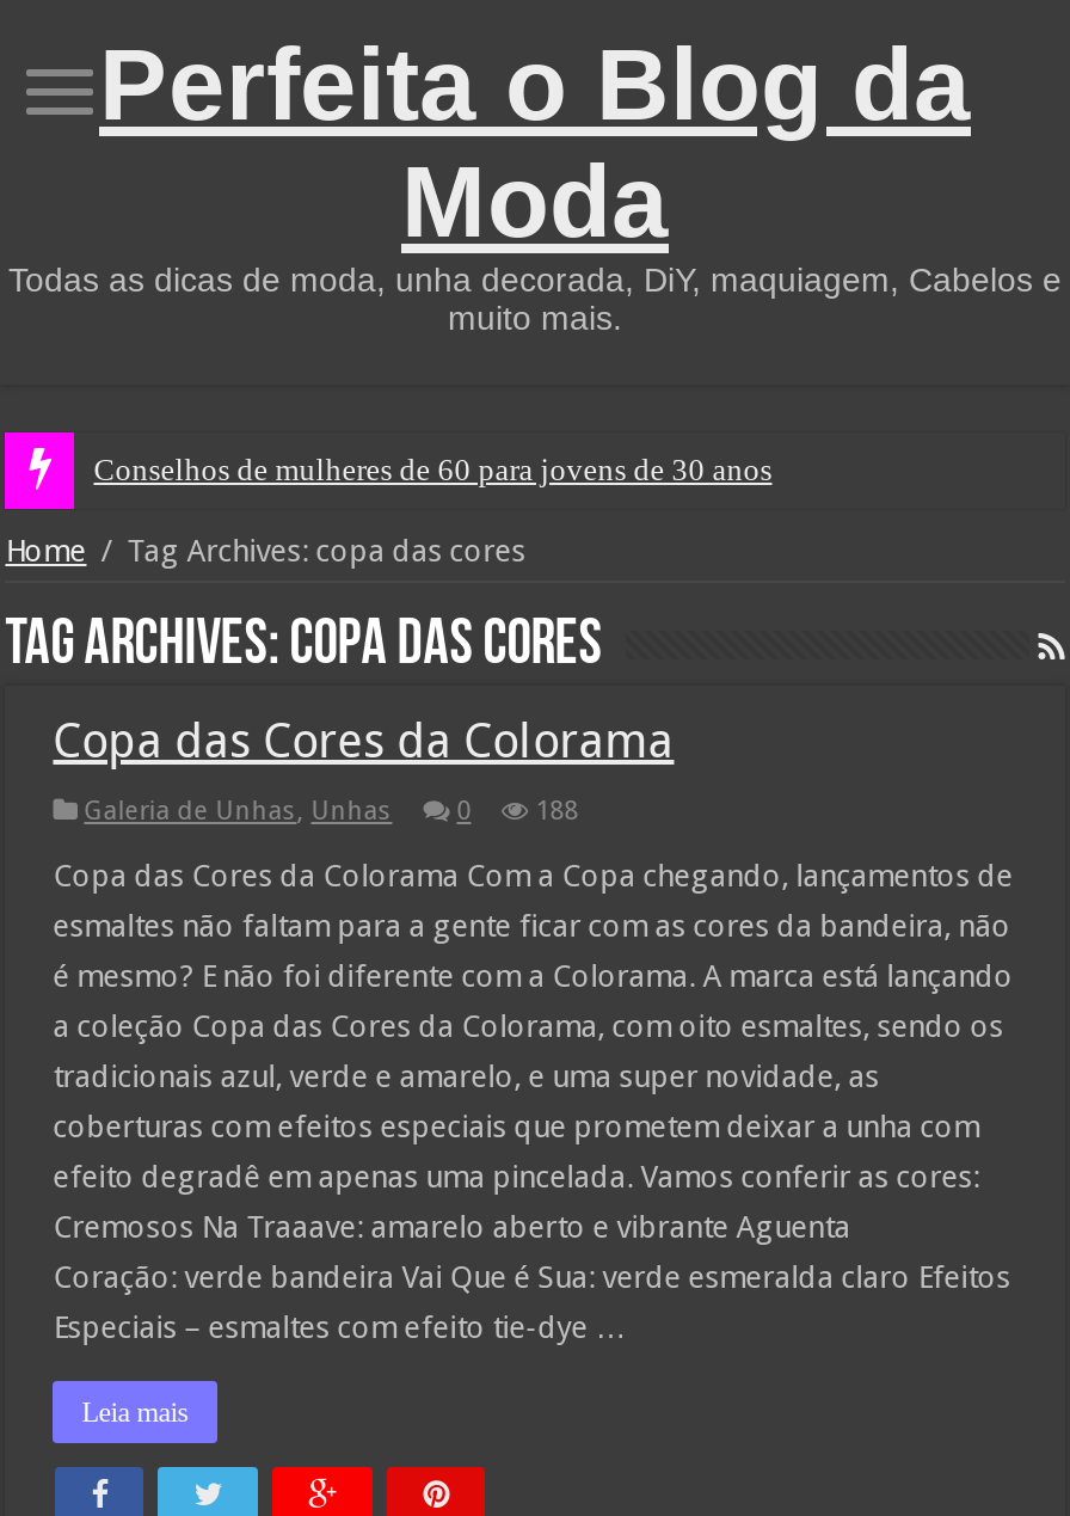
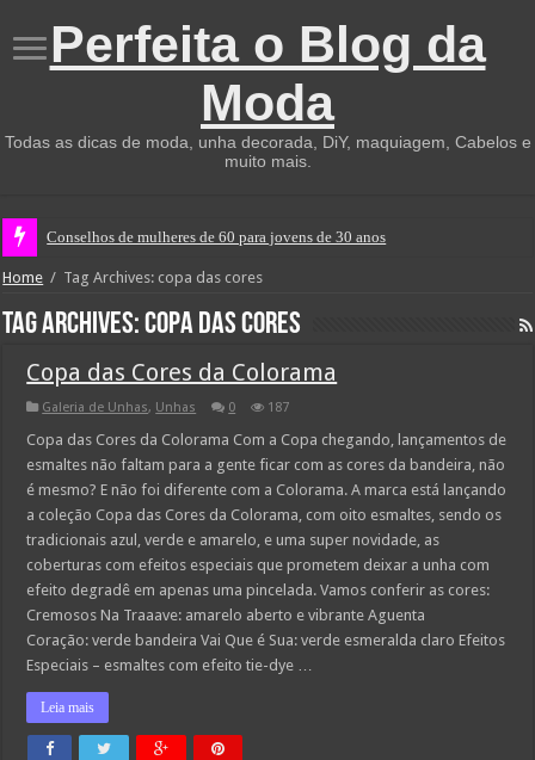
- 188
+ 187
